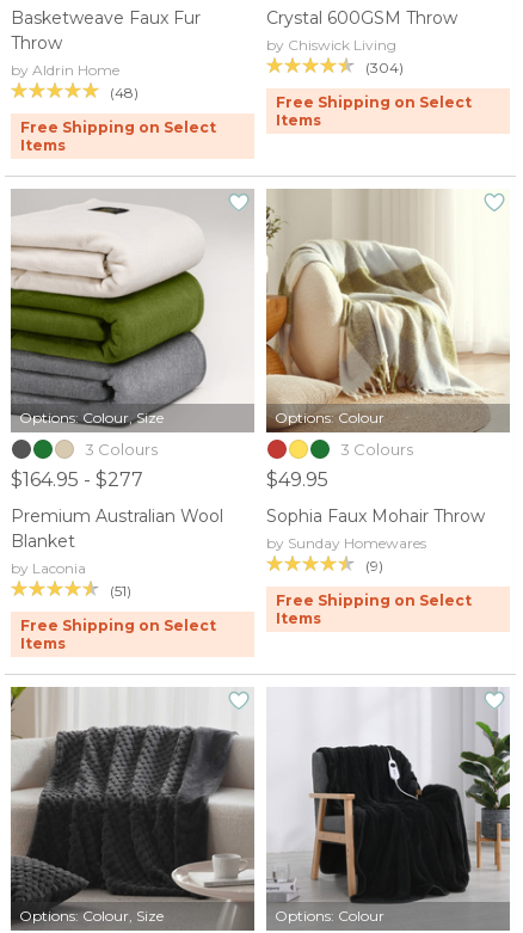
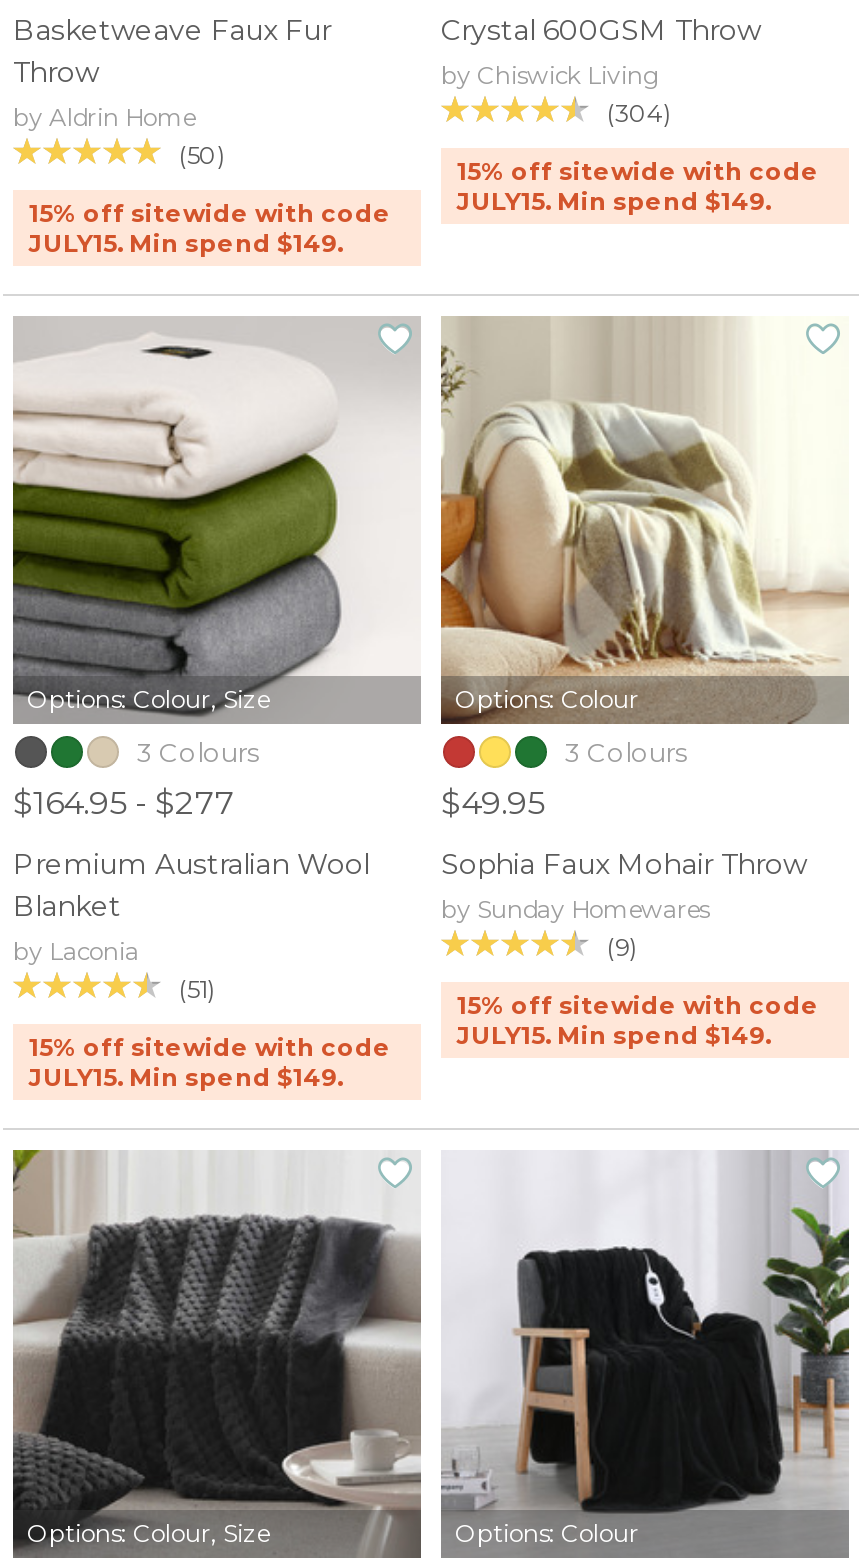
- (48)
+ (50)

- Free Shipping on Select
- Items
+ 15% off sitewide with code
+ JULY15. Min spend $149.

- Free Shipping on Select
- Items
+ 15% off sitewide with code
+ JULY15. Min spend $149.

- Free Shipping on Select
- Items
+ 15% off sitewide with code
+ JULY15. Min spend $149.

- Free Shipping on Select
- Items
+ 15% off sitewide with code
+ JULY15. Min spend $149.
